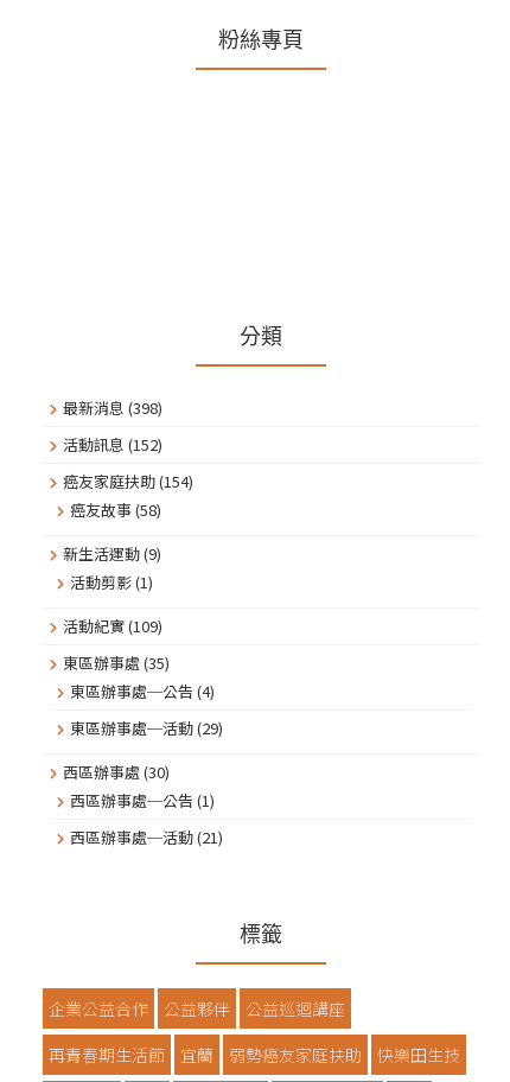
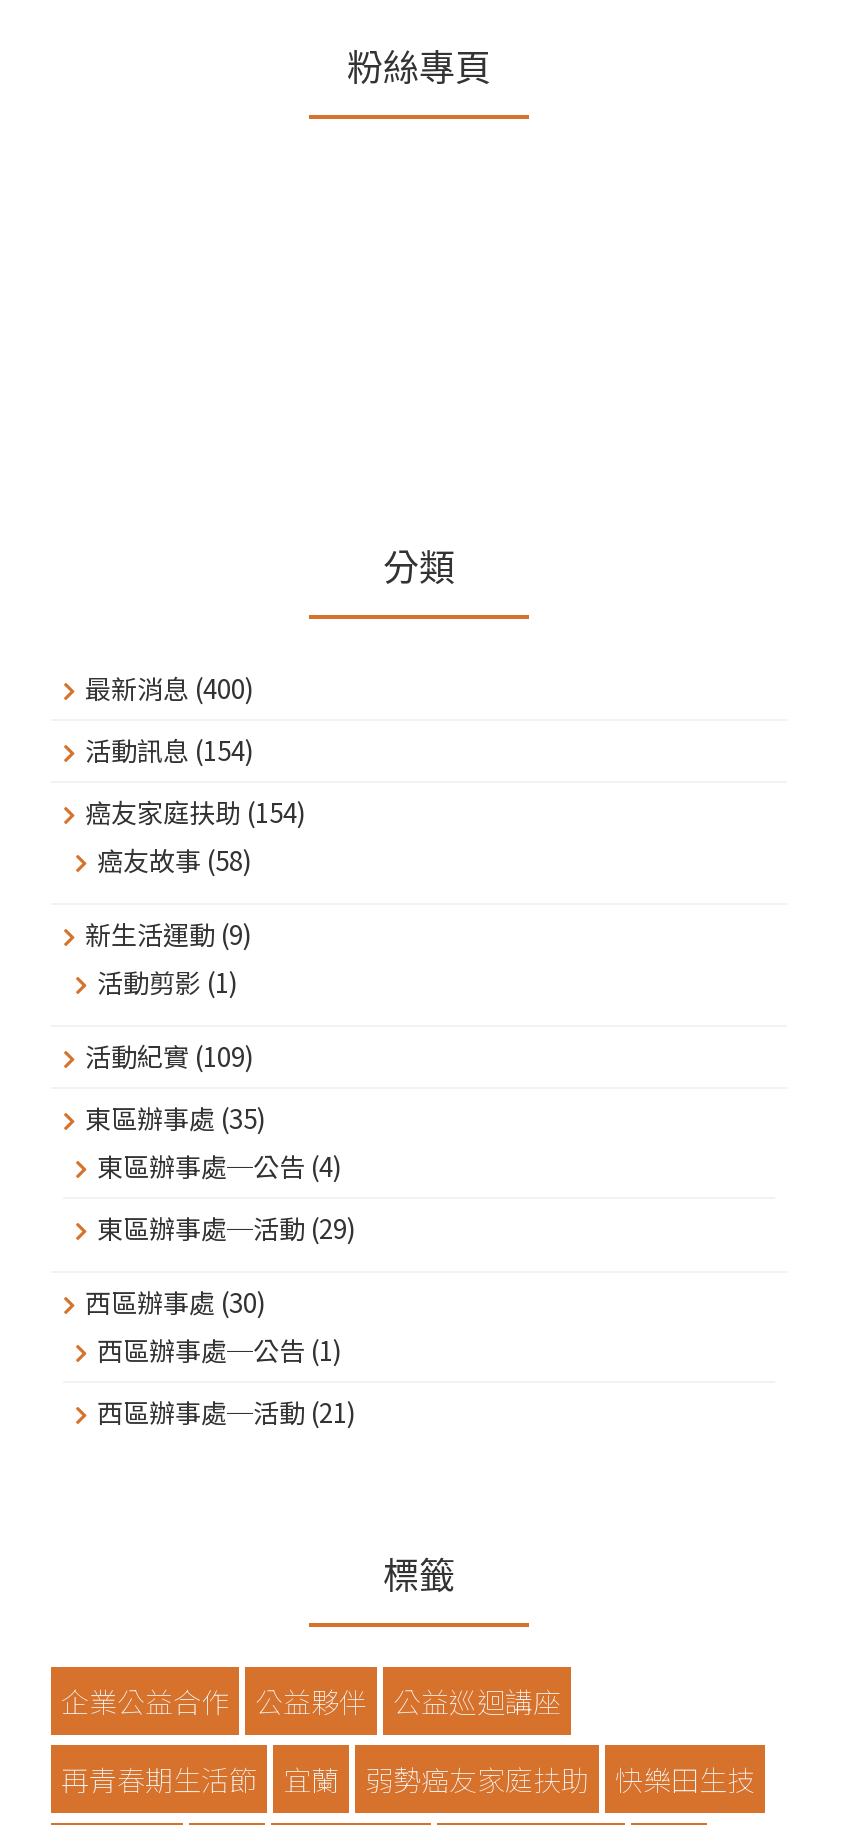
- 最新消息(398)
+ 最新消息(400)

- 活動訊息(152)
+ 活動訊息(154)
